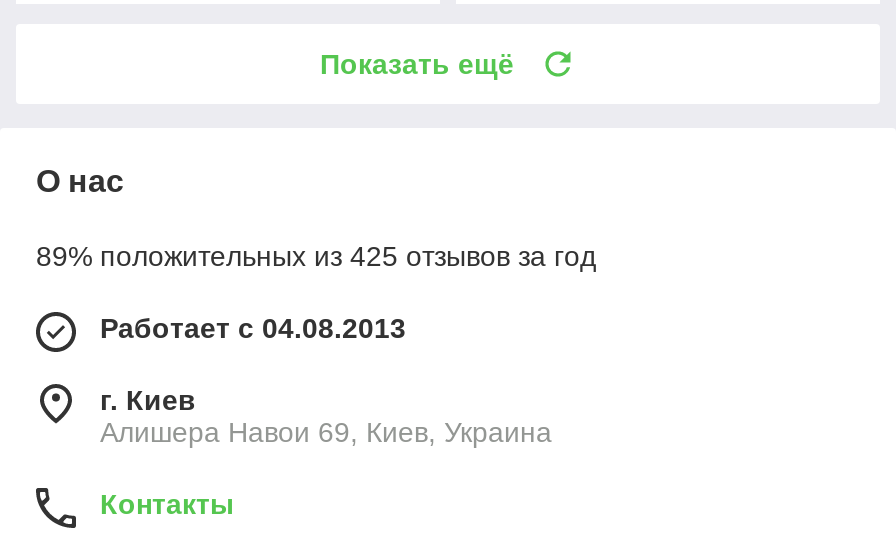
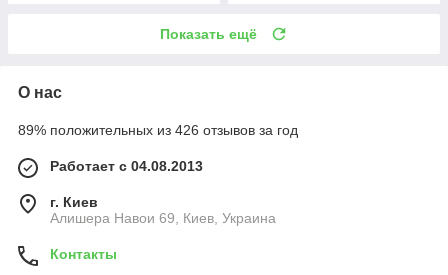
- 89% положительных из 425 отзывов за год
+ 89% положительных из 426 отзывов за год
